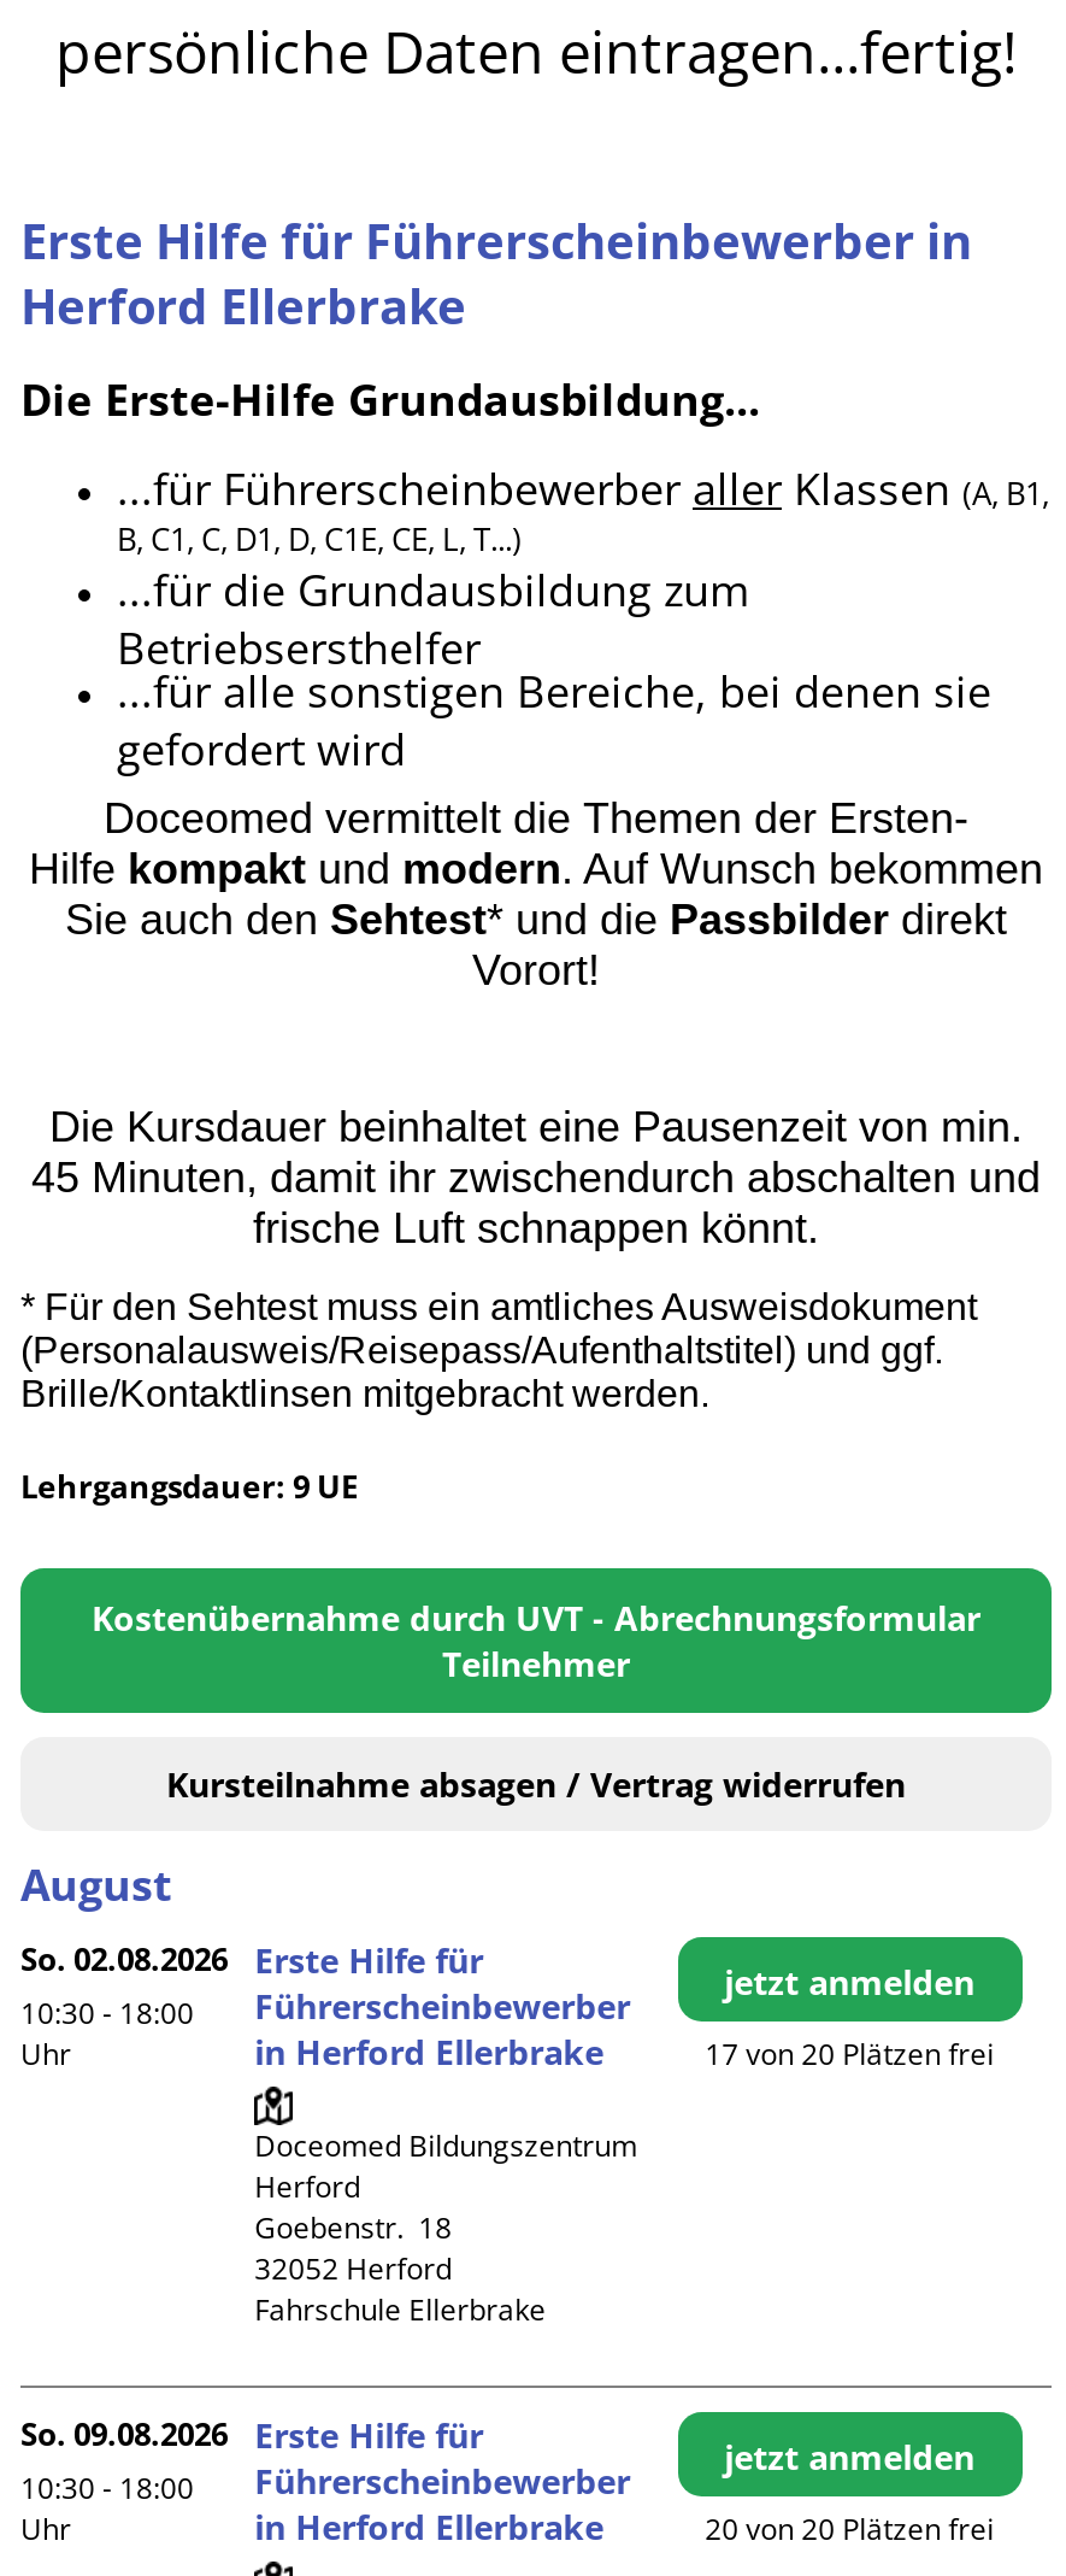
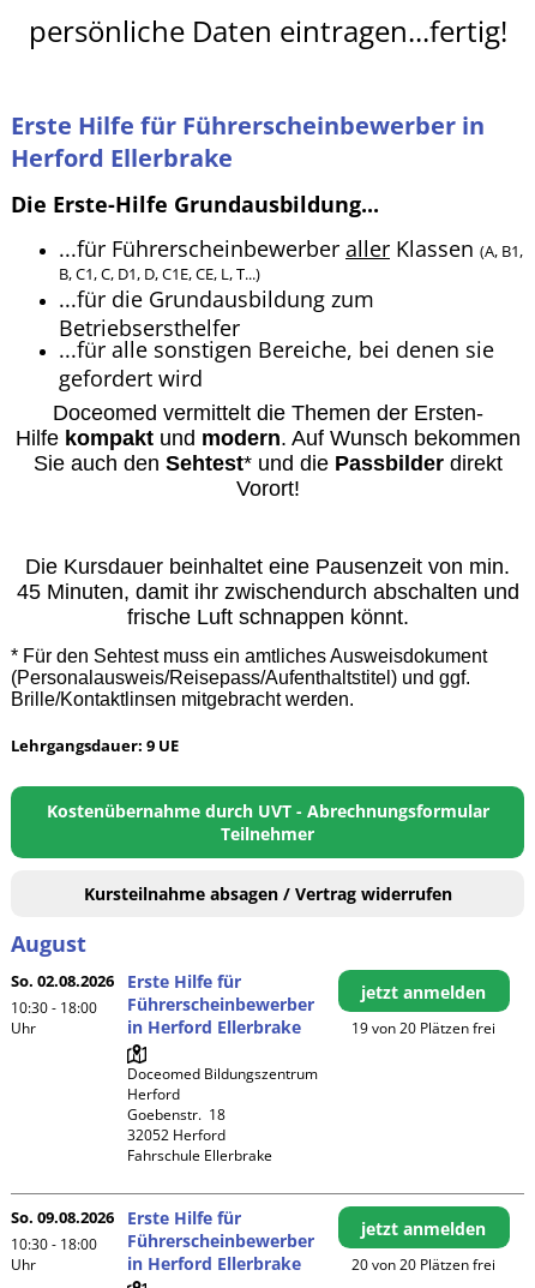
- 17 von 20 Plätzen frei
+ 19 von 20 Plätzen frei
